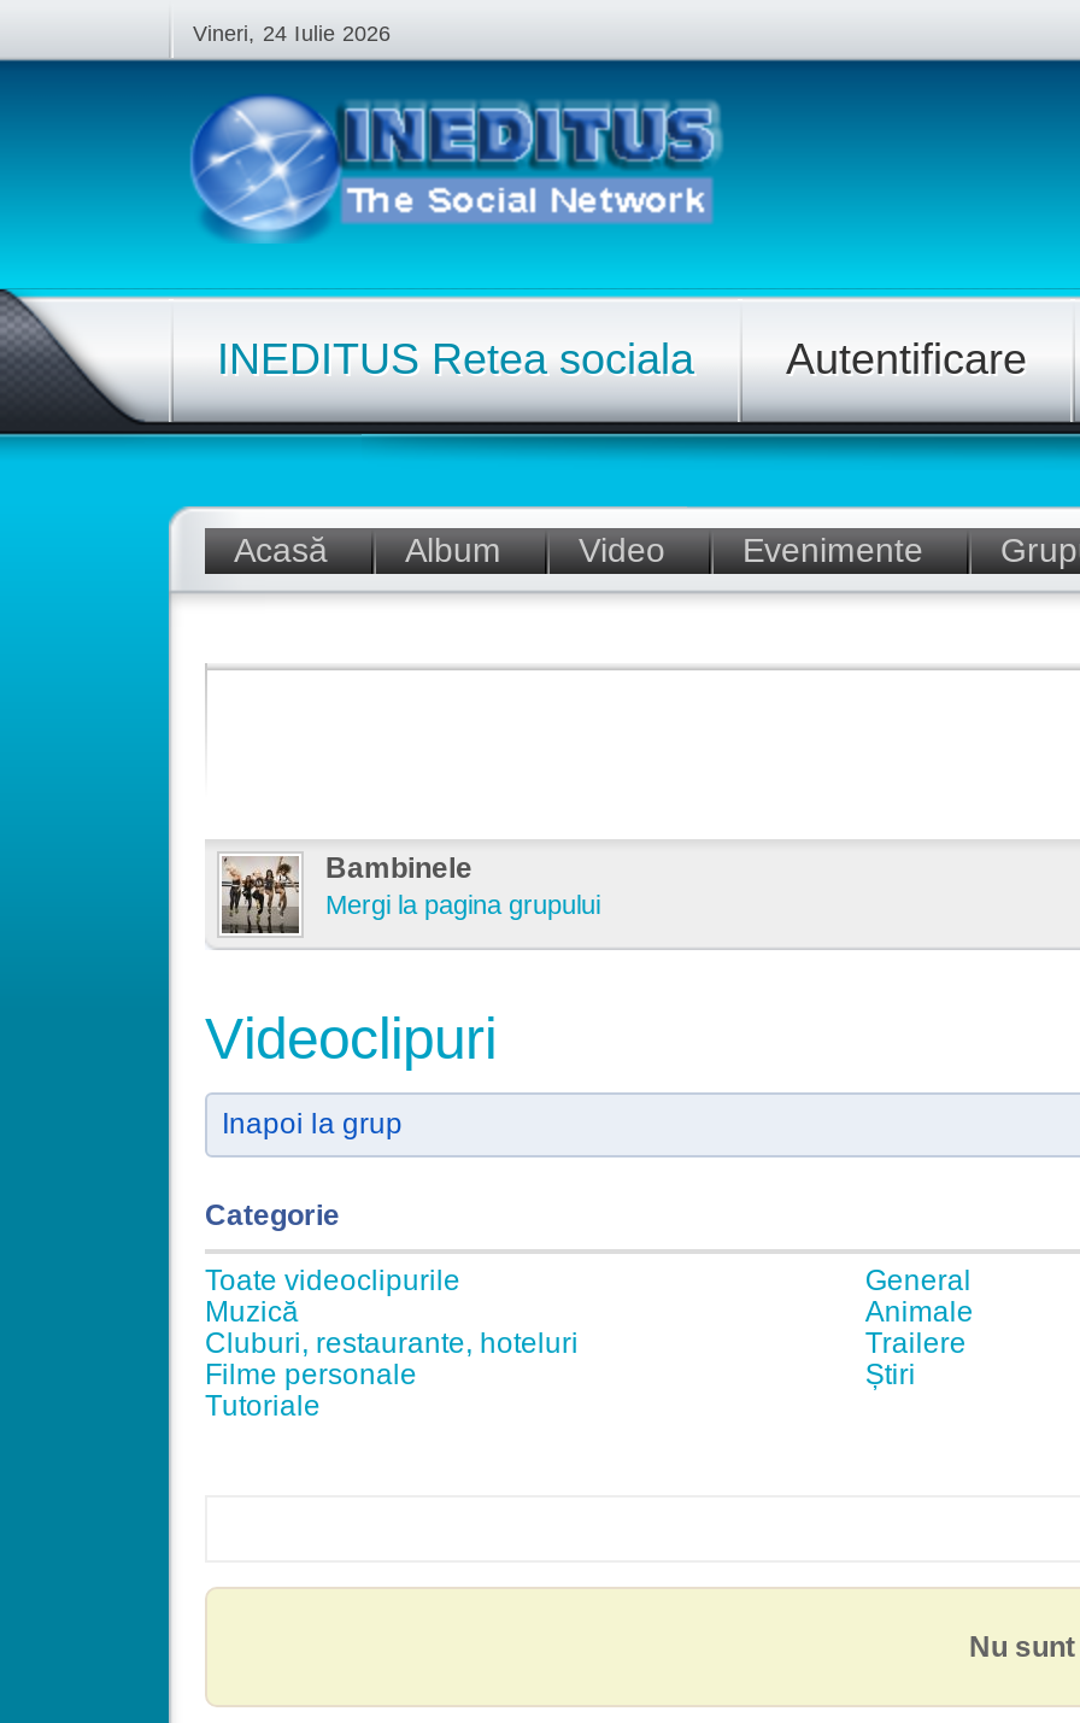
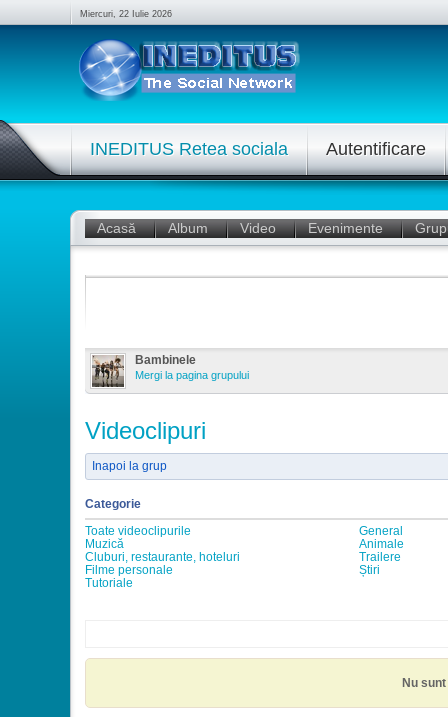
- Vineri, 24 Iulie 2026
+ Miercuri, 22 Iulie 2026
